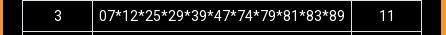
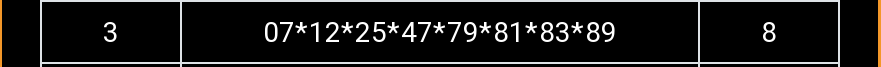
- 07*12*25*29*39*47*74*79*81*83*89
+ 07*12*25*47*79*81*83*89

- 11
+ 8
